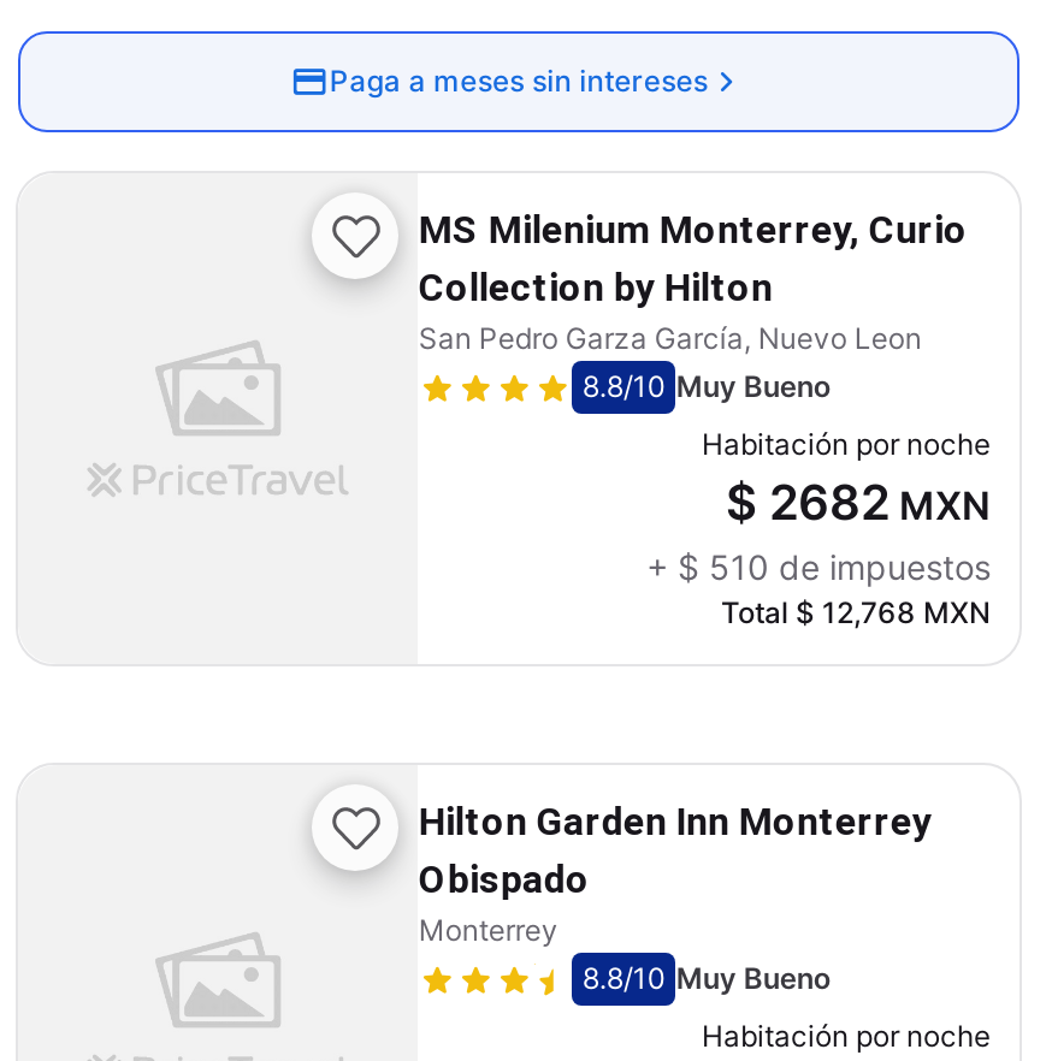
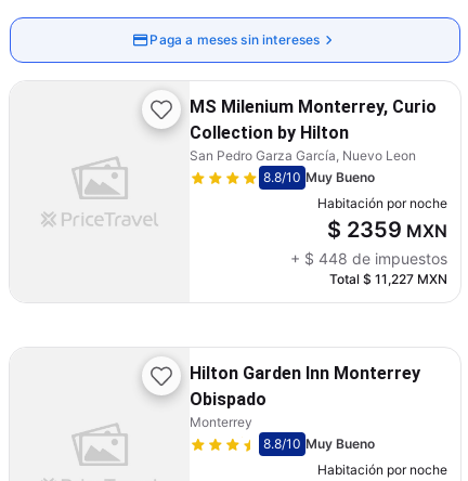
- $ 2682 MXN
+ $ 2359 MXN

- + $ 510 de impuestos
+ + $ 448 de impuestos

- Total $ 12,768 MXN
+ Total $ 11,227 MXN
